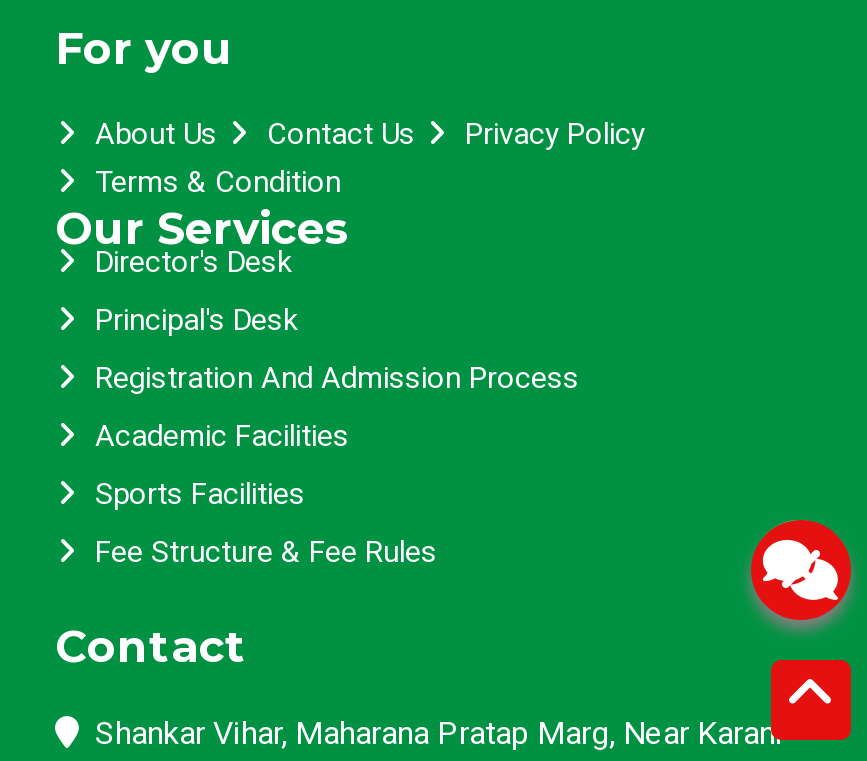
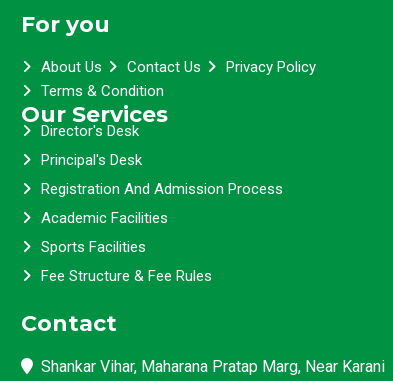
- [image]

- [image]
